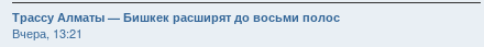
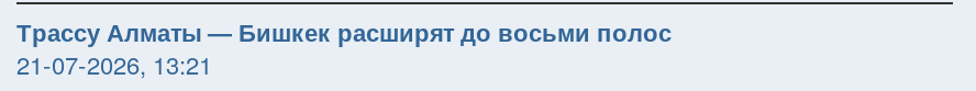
- Вчера, 13:21
+ 21-07-2026, 13:21
